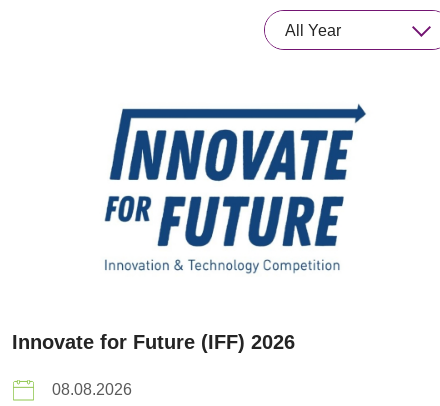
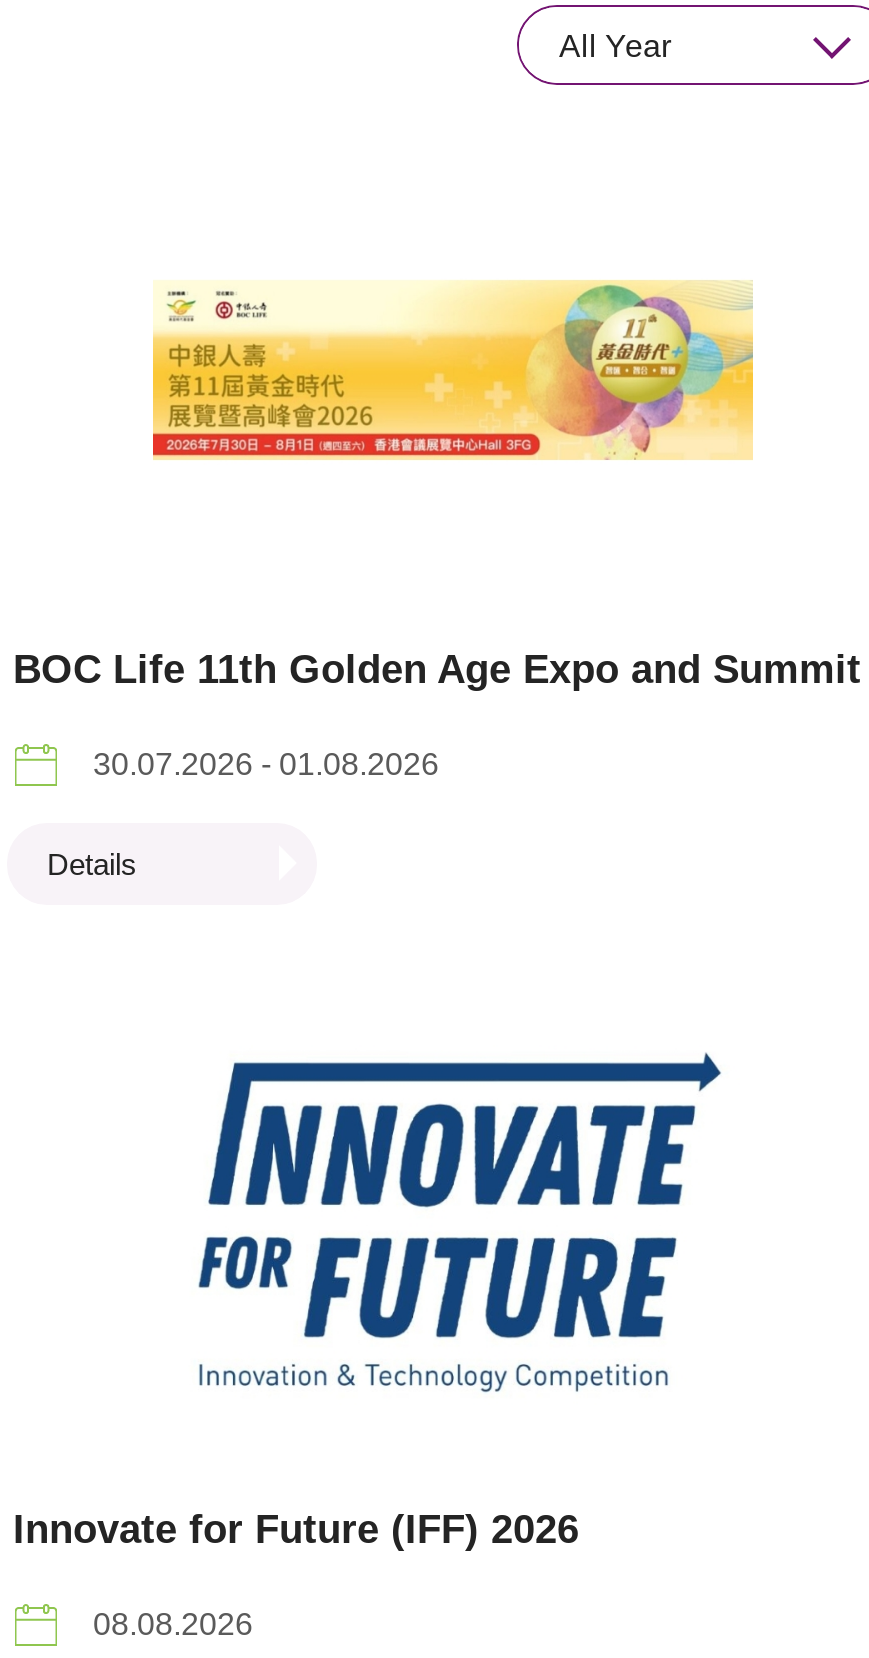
+ BOC Life 11th Golden Age Expo and Summit
+ 30.07.2026 - 01.08.2026
+ Details

+ [image]
